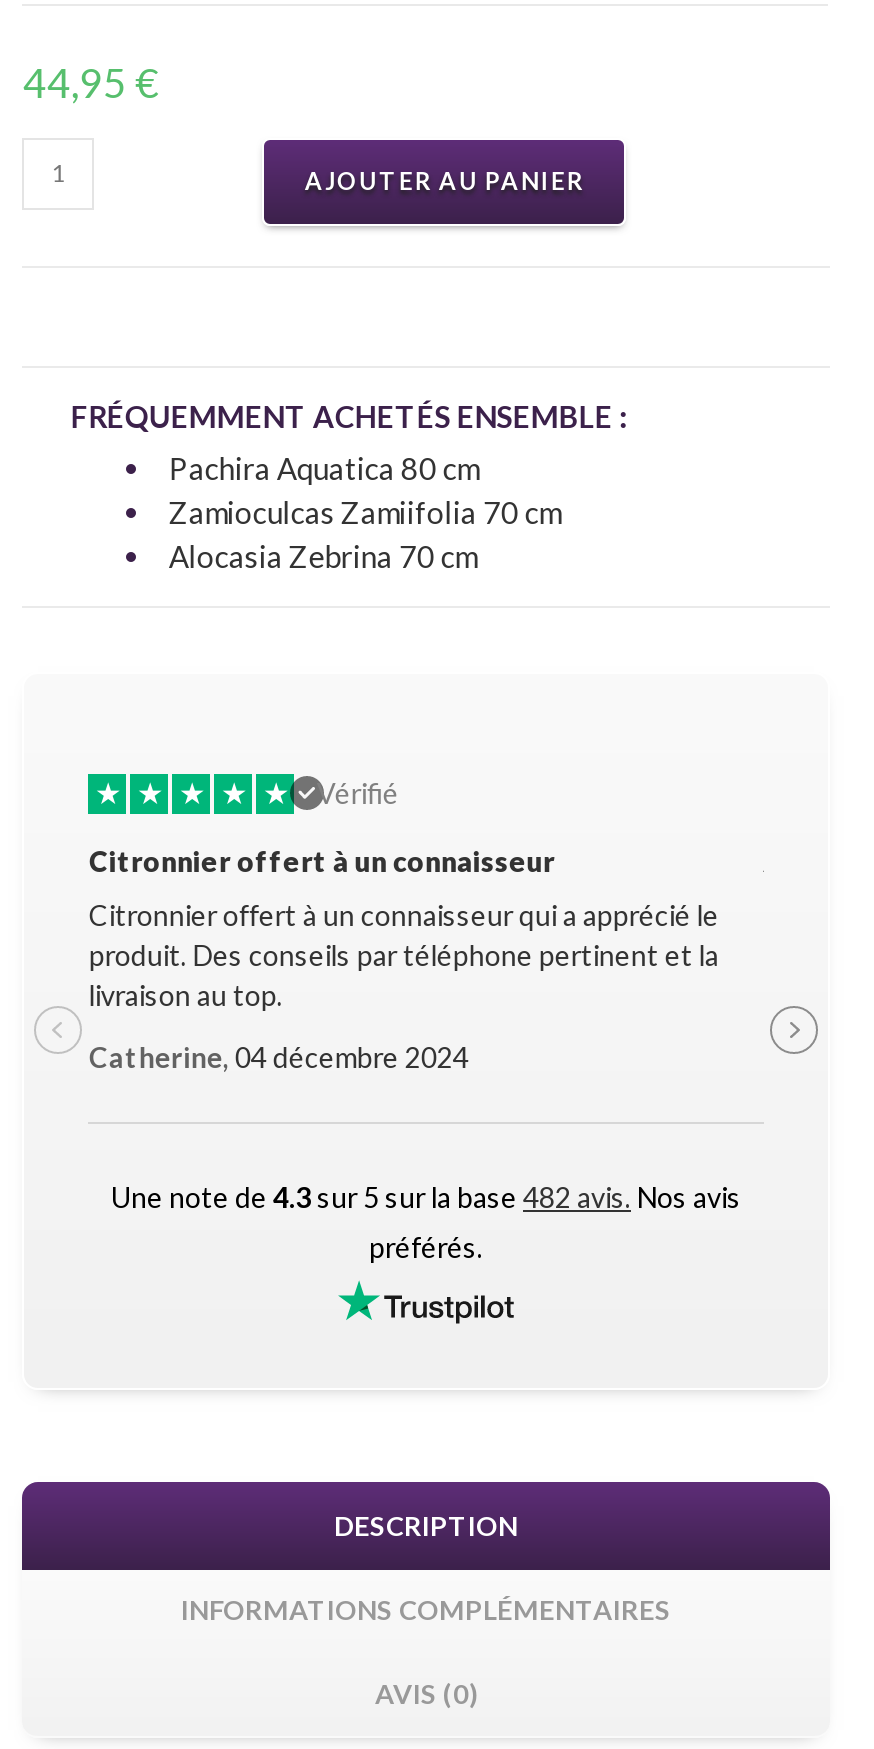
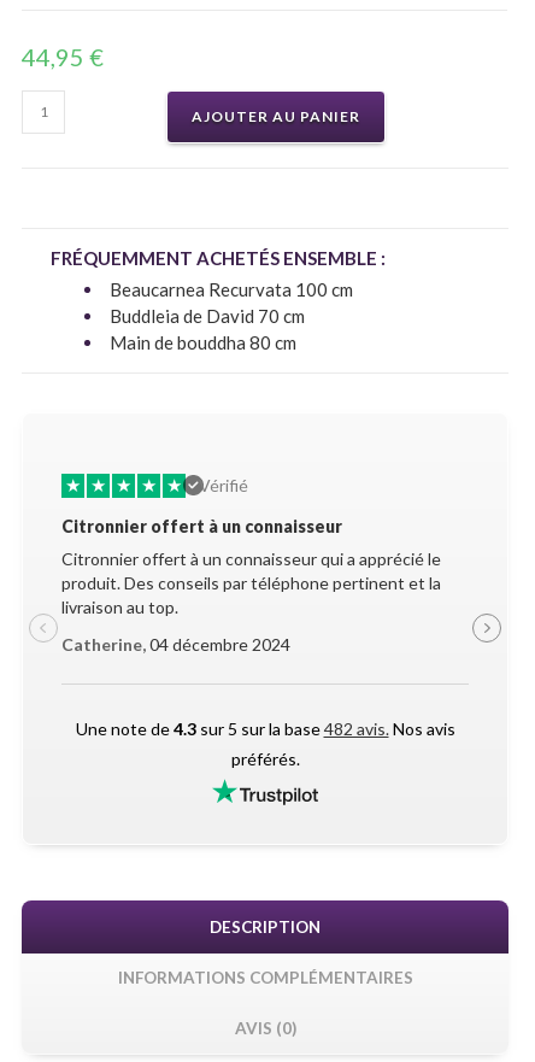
- Pachira Aquatica 80 cm
- Zamioculcas Zamiifolia 70 cm
- Alocasia Zebrina 70 cm
+ Beaucarnea Recurvata 100 cm
+ Buddleia de David 70 cm
+ Main de bouddha 80 cm
